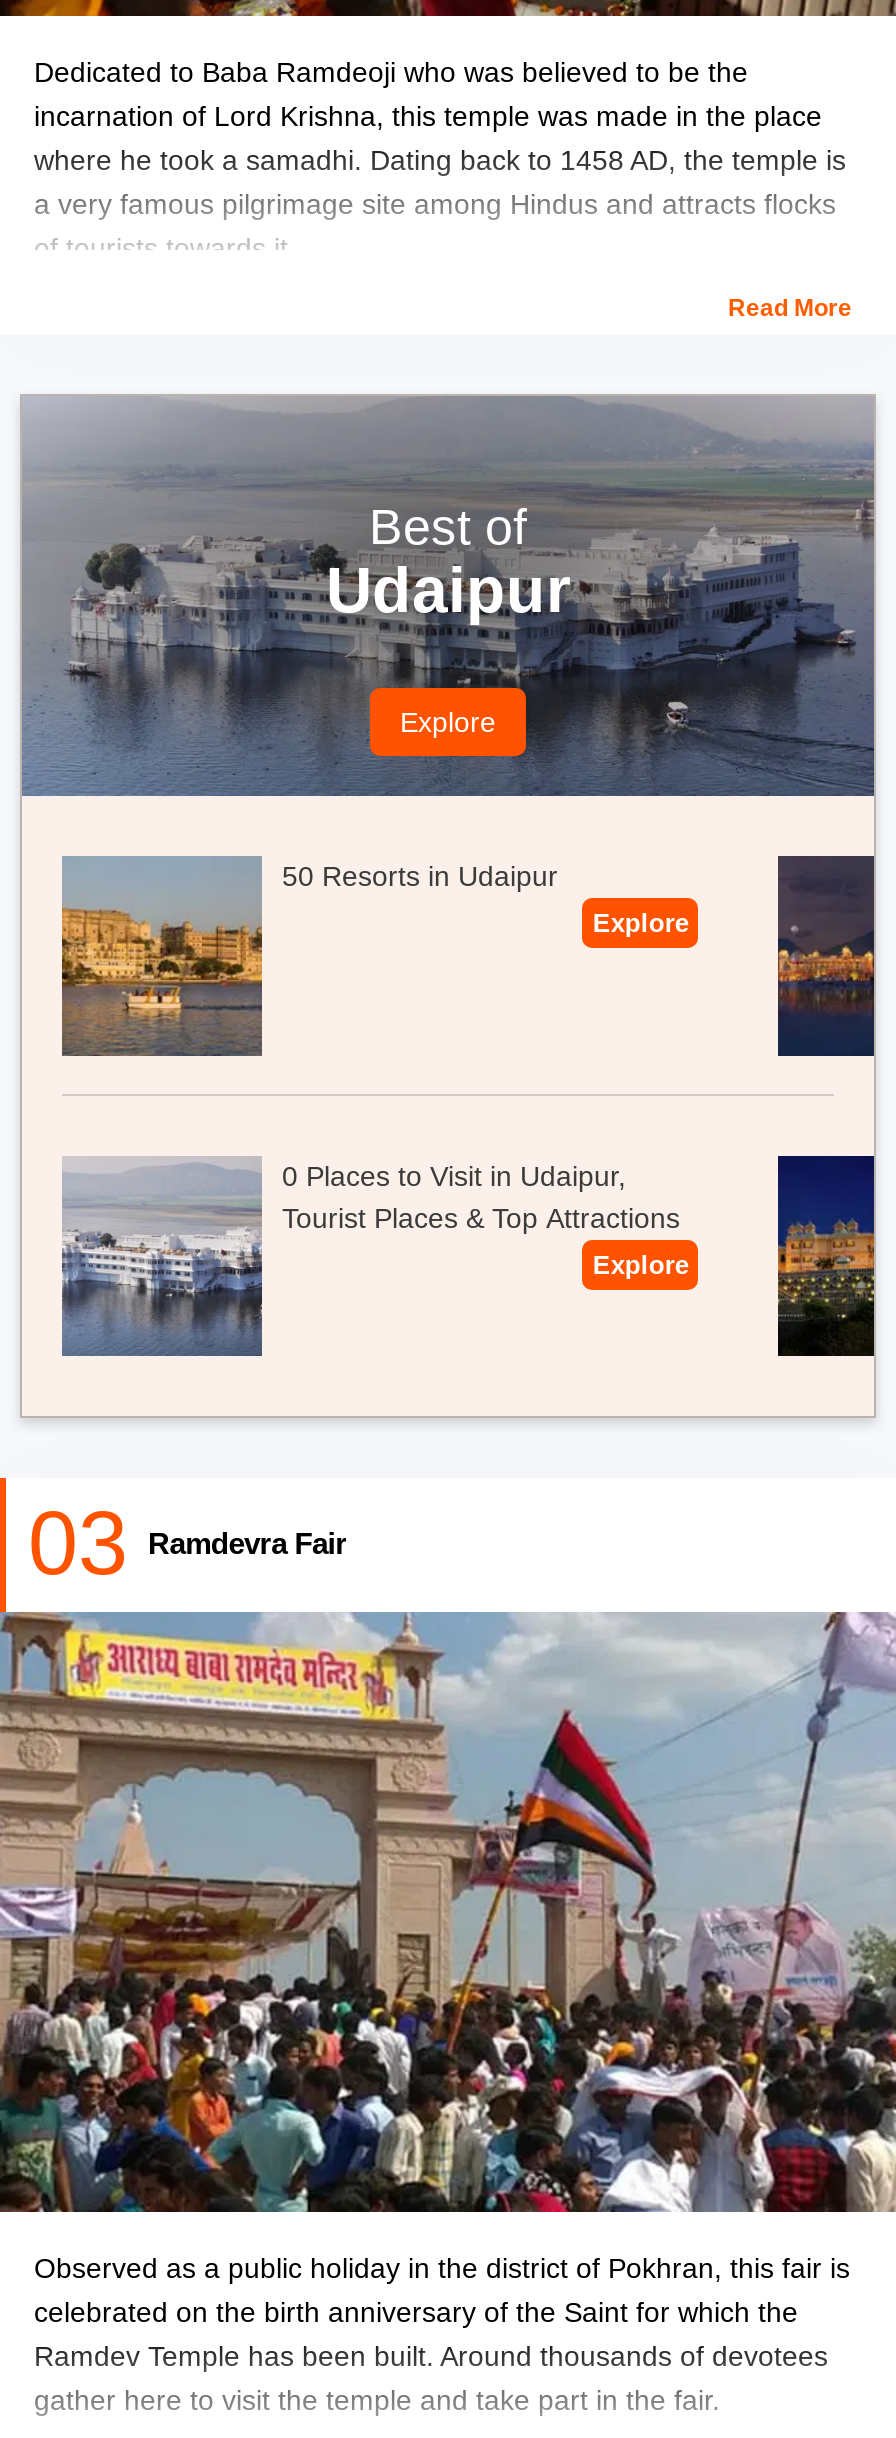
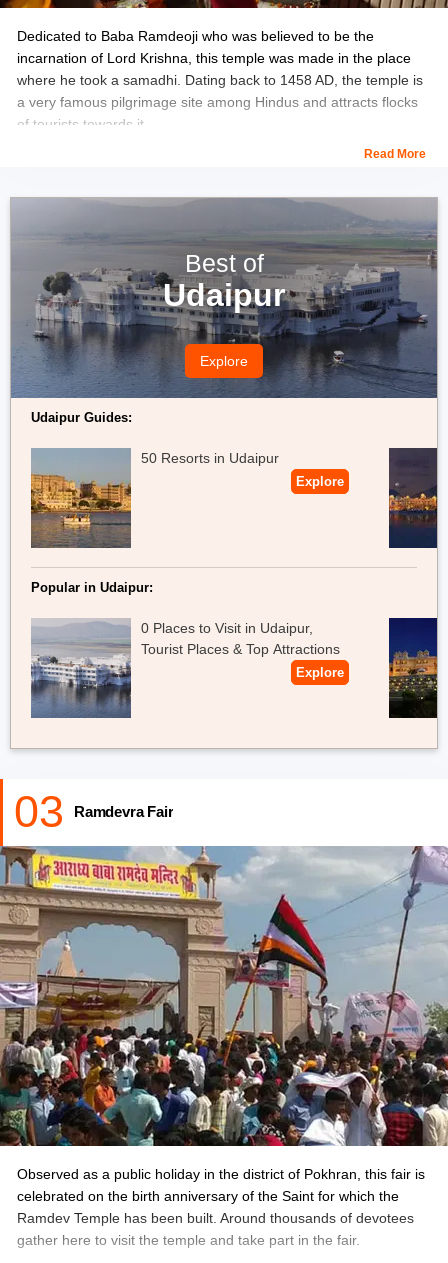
+ Udaipur Guides:

+ Popular in Udaipur:
